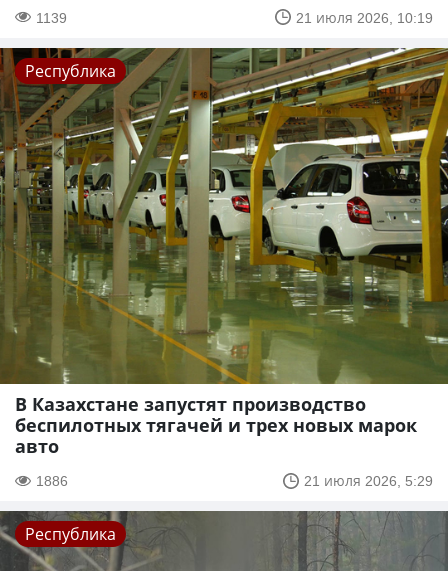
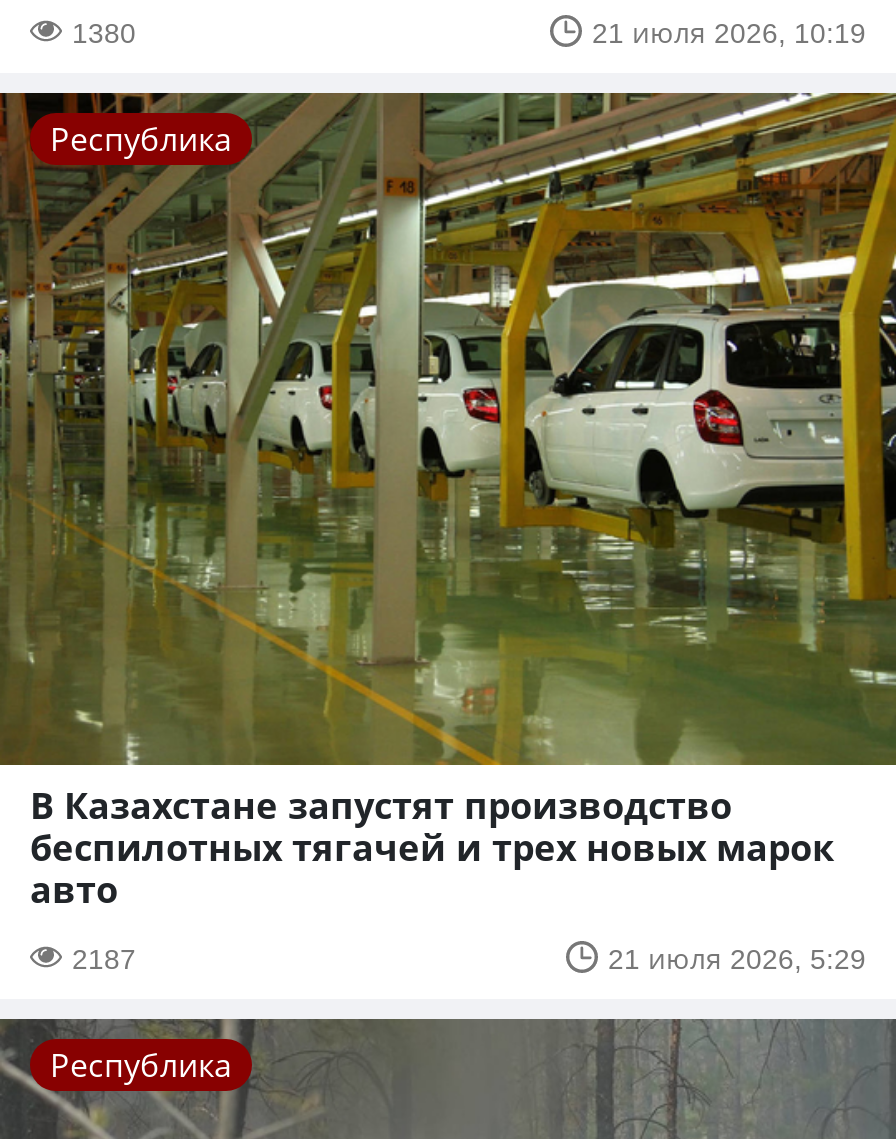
- 1139
+ 1380

- 1886
+ 2187
